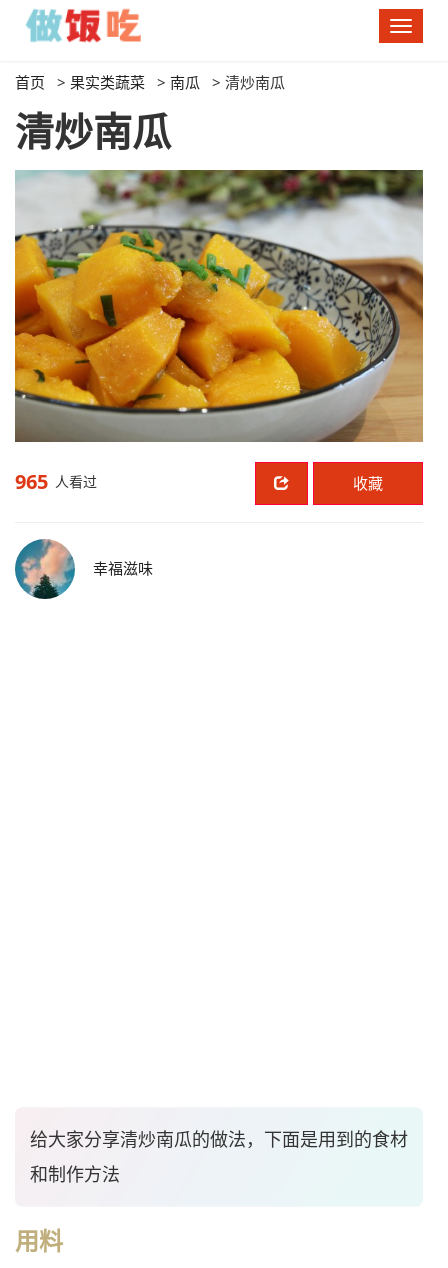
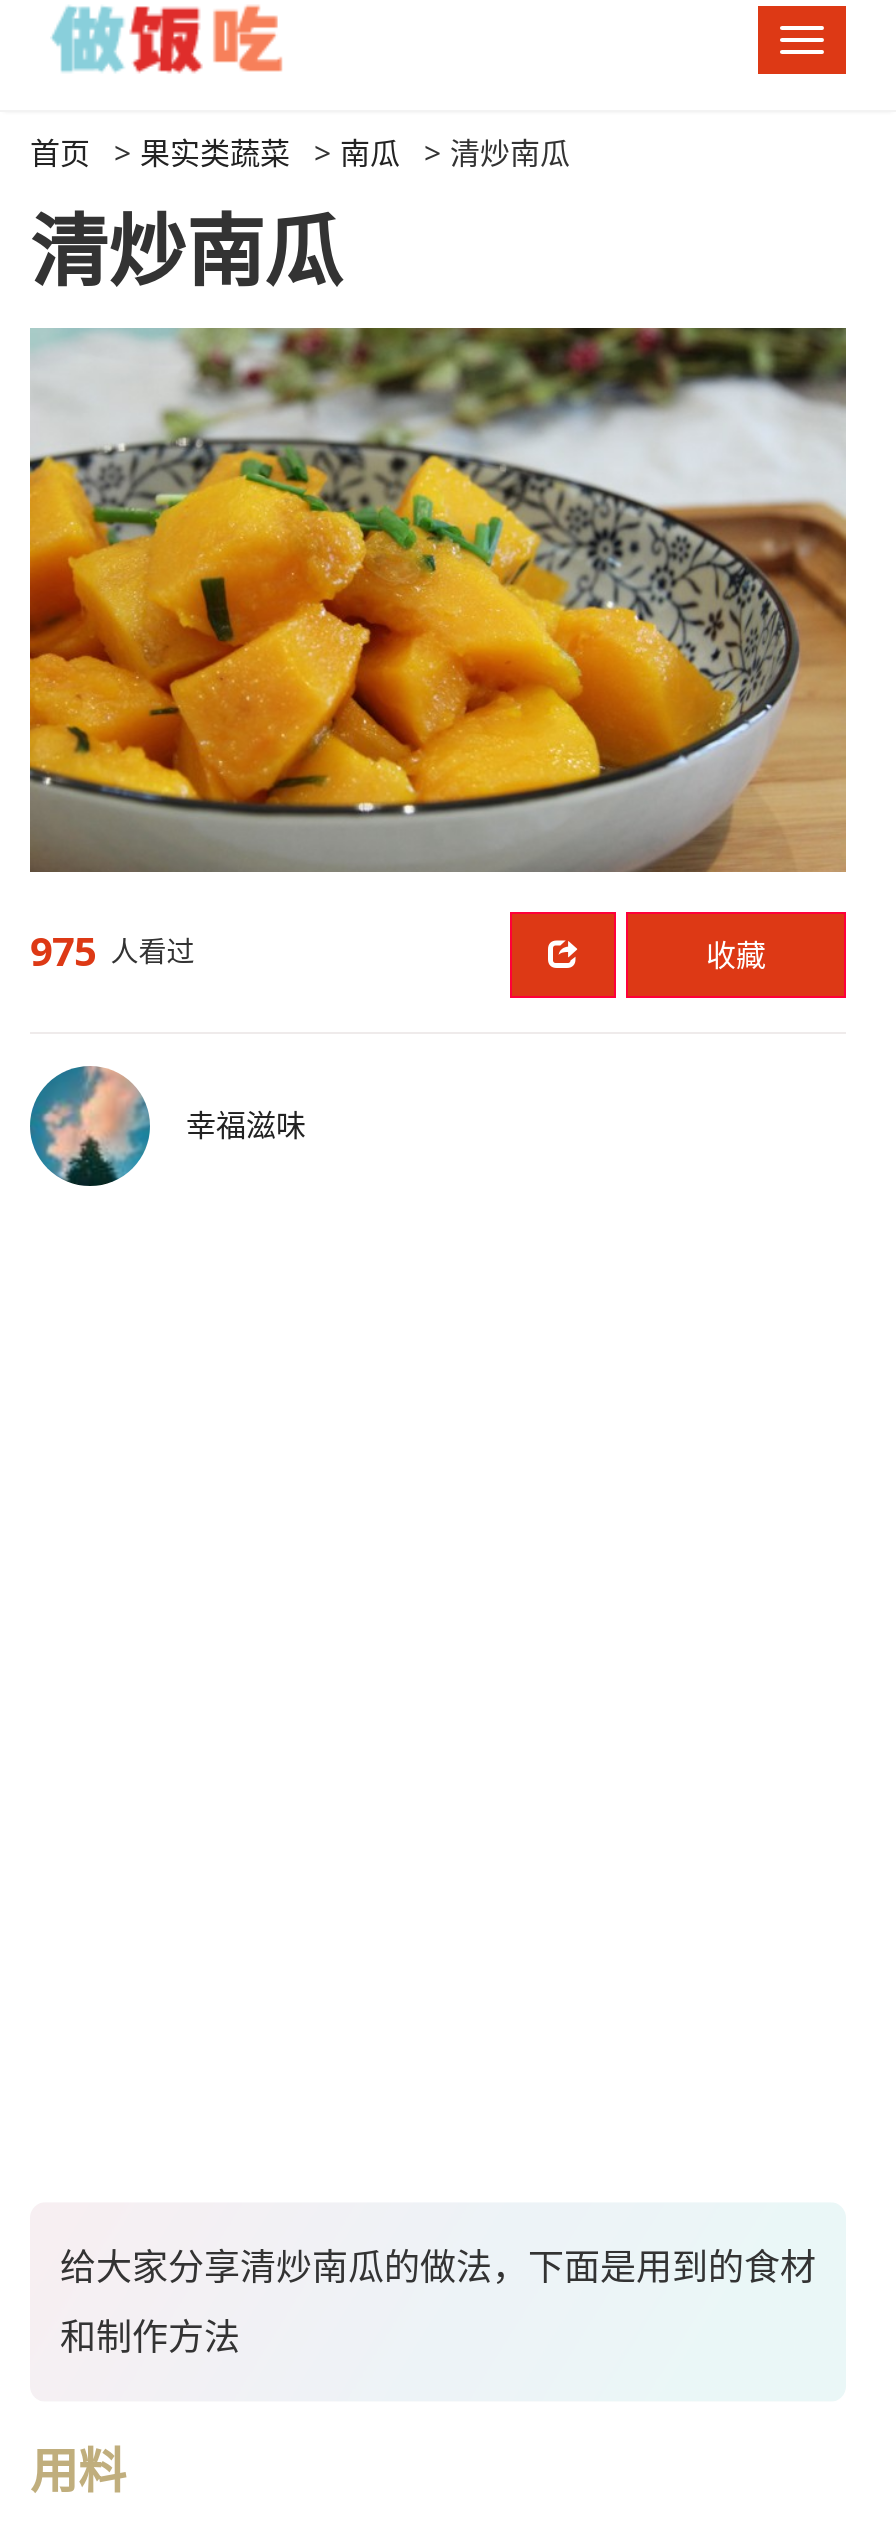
- 965 人看过
+ 975 人看过
